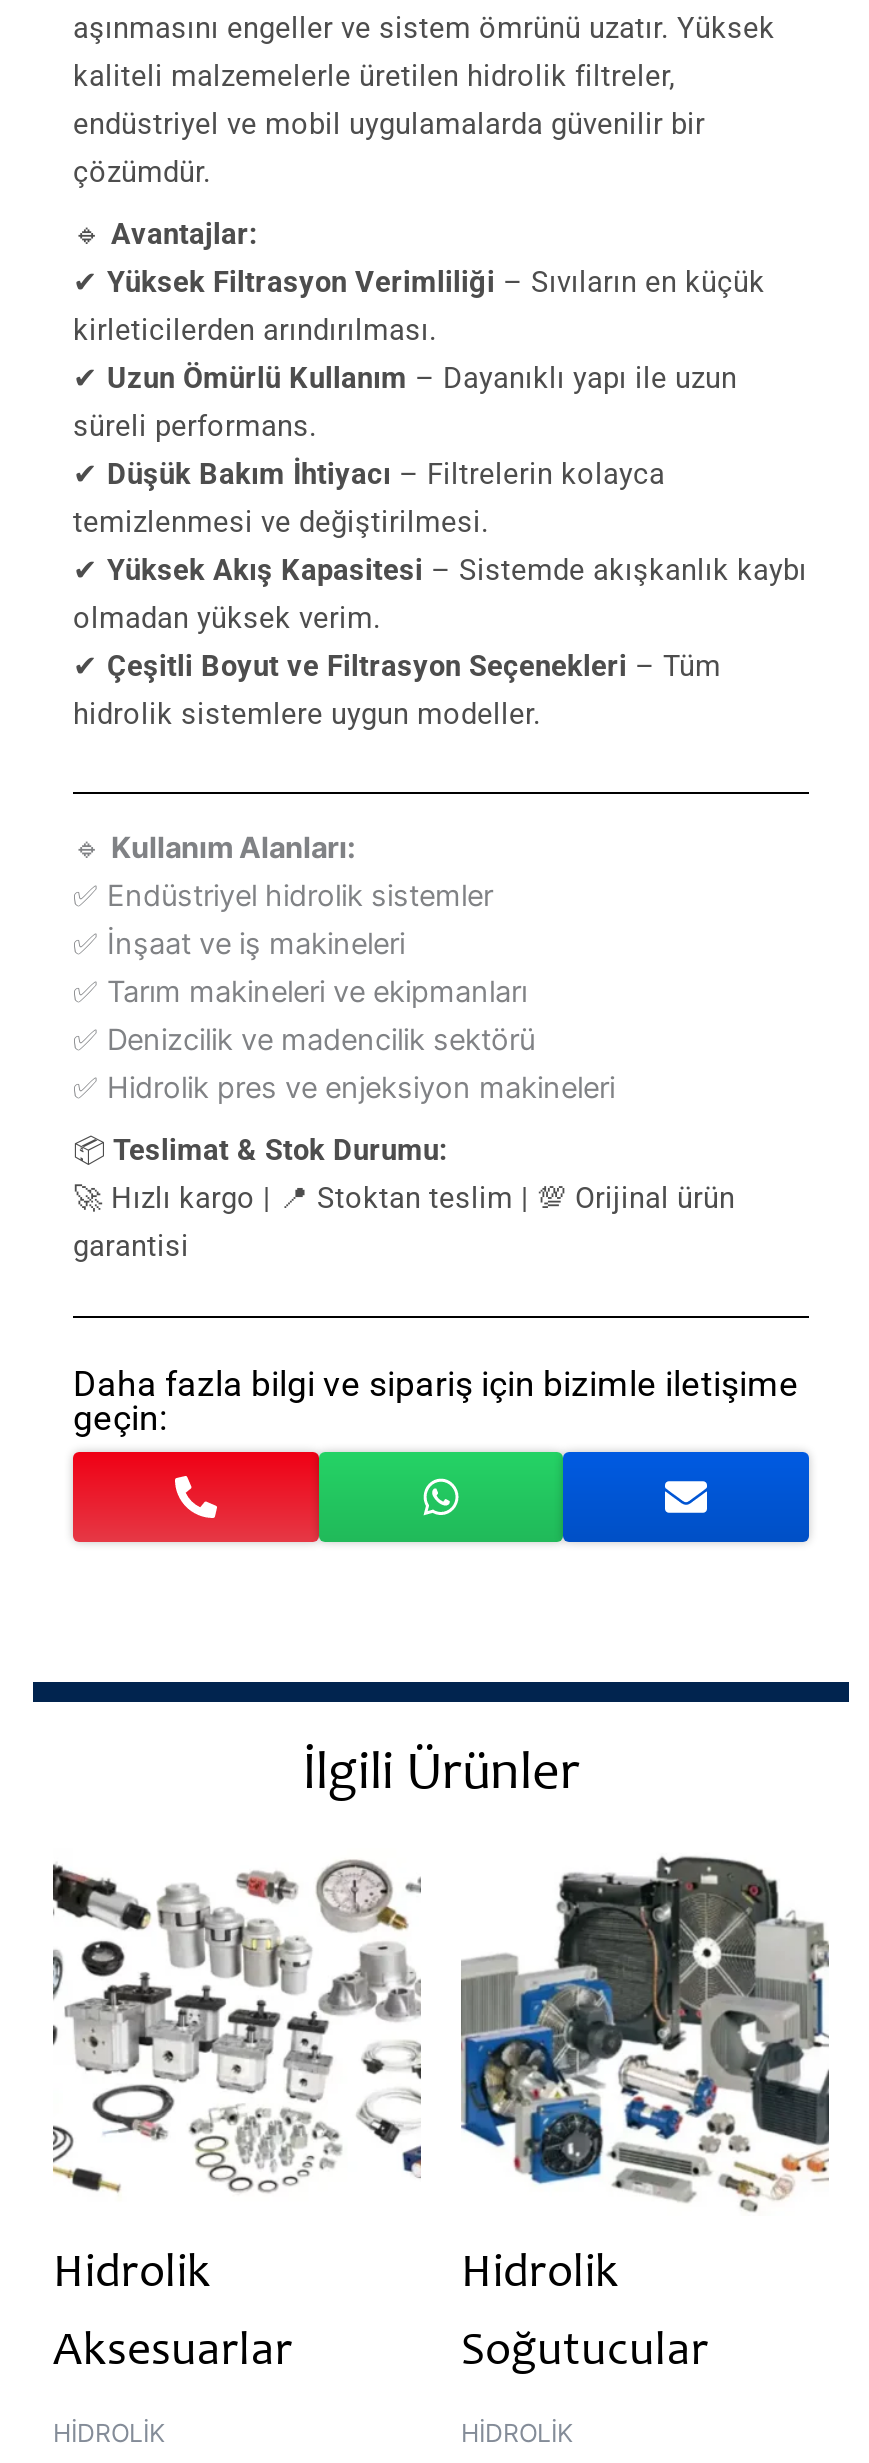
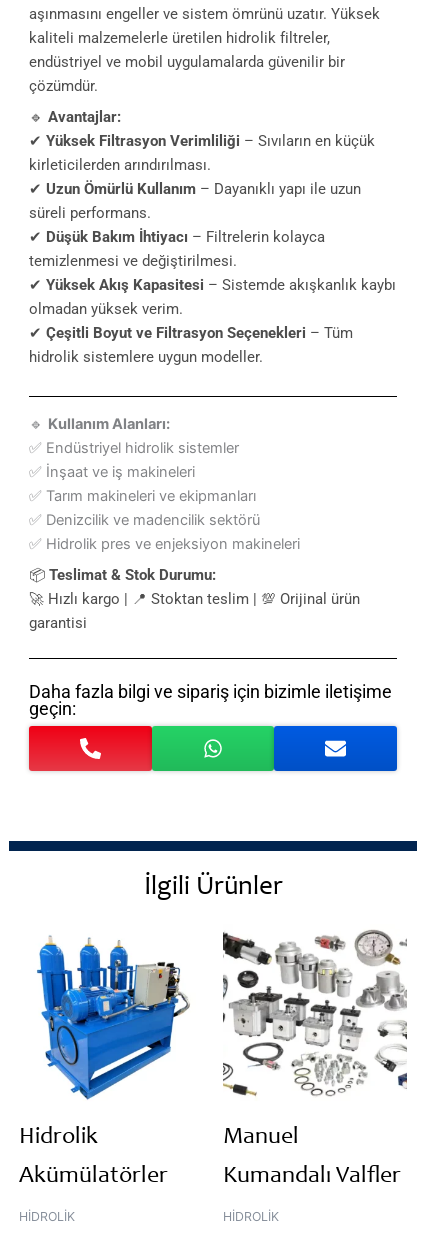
- [image]
+ [image]

- [image]
- Hidrolik
+ [image]
+ Manuel

- Aksesuarlar
+ Akümülatörler

- Soğutucular
+ Kumandalı Valfler
